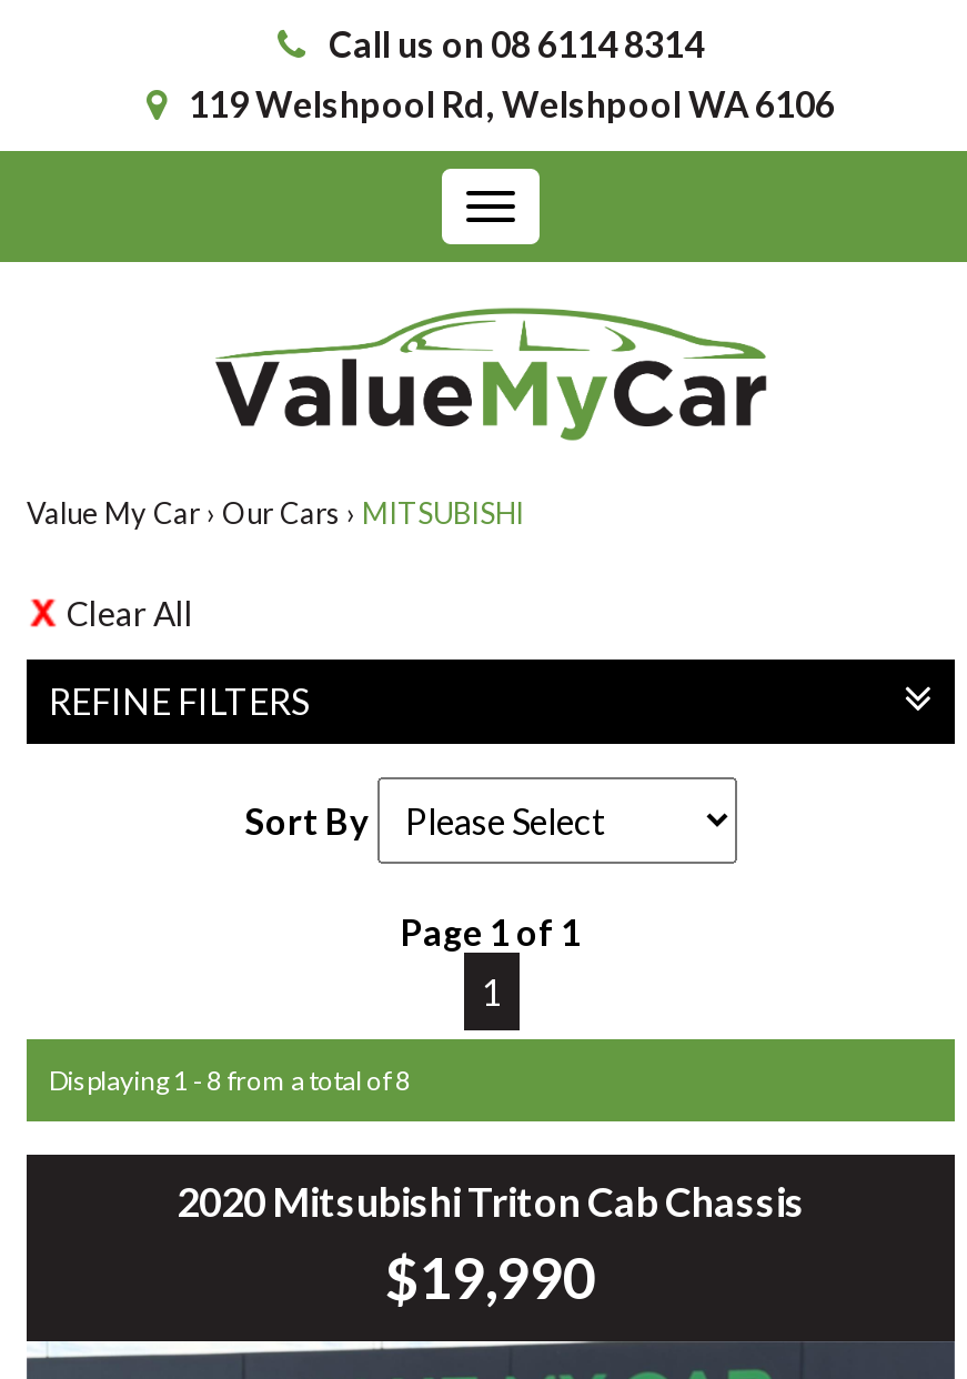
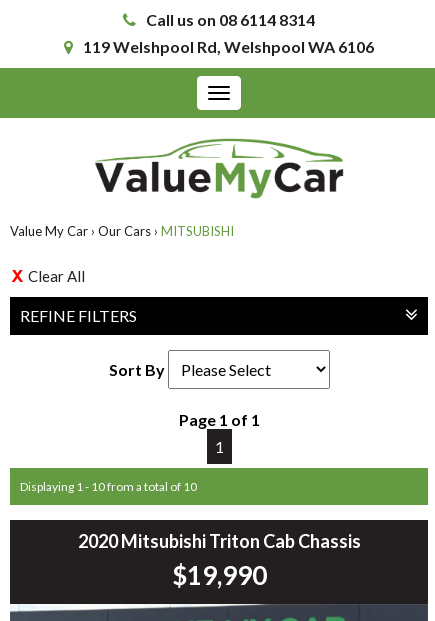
- Displaying 1 - 8 from a total of 8
+ Displaying 1 - 10 from a total of 10
